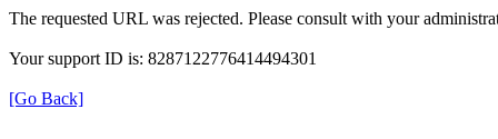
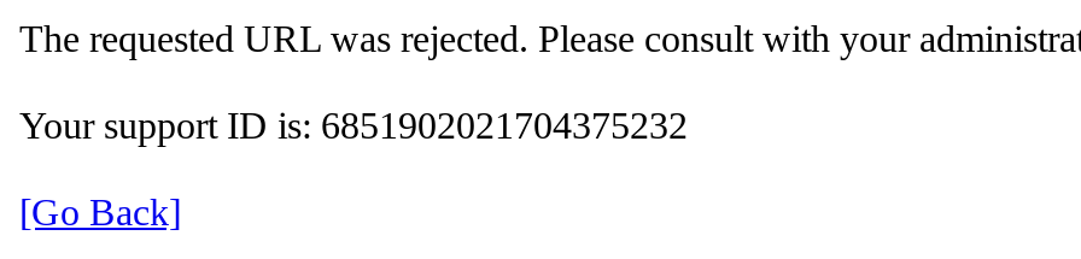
- Your support ID is: 8287122776414494301
+ Your support ID is: 6851902021704375232
